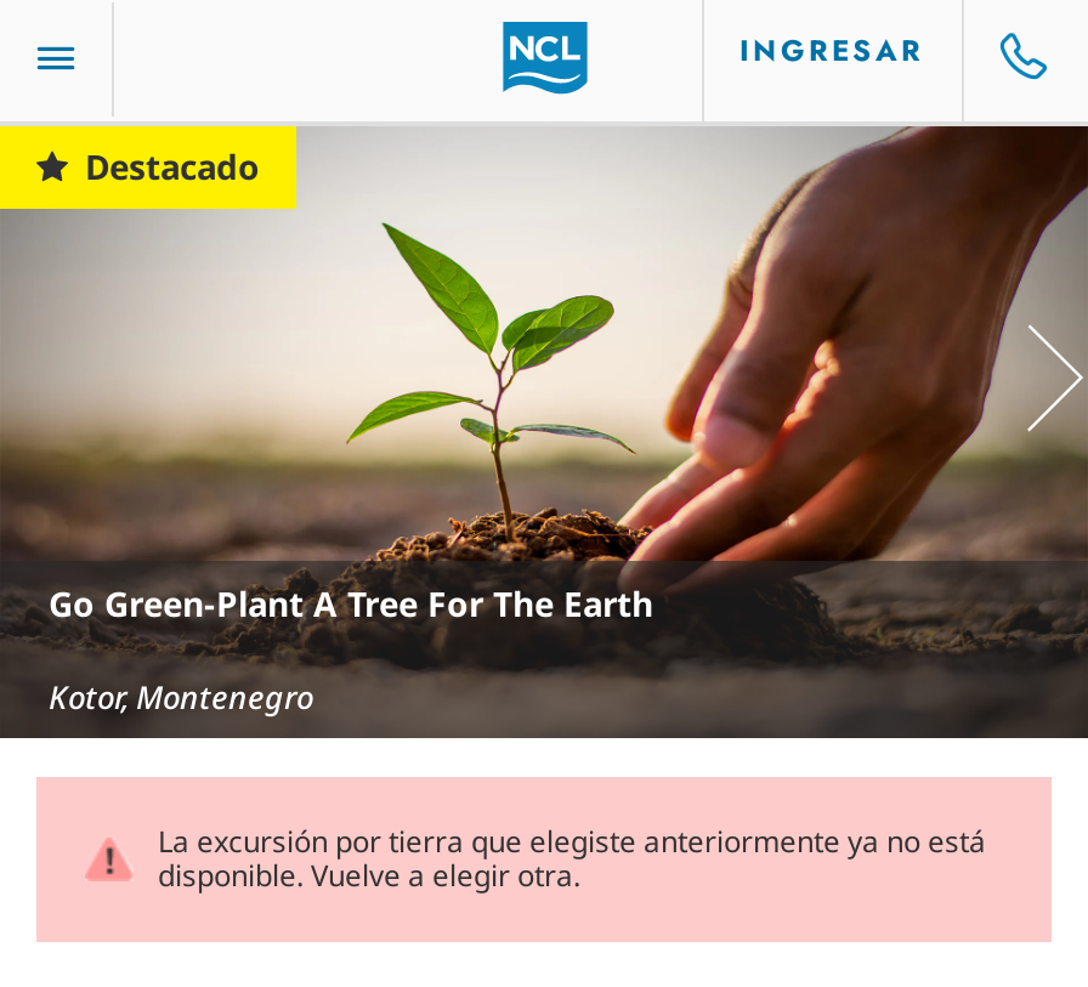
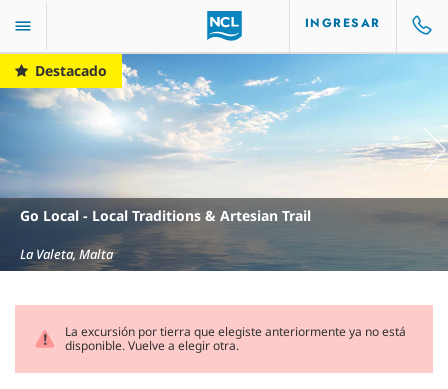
- [image]
- Go Green-Plant A Tree For The Earth
+ [image]
+ Go Local - Local Traditions & Artesian Trail

- Kotor, Montenegro
+ La Valeta, Malta
